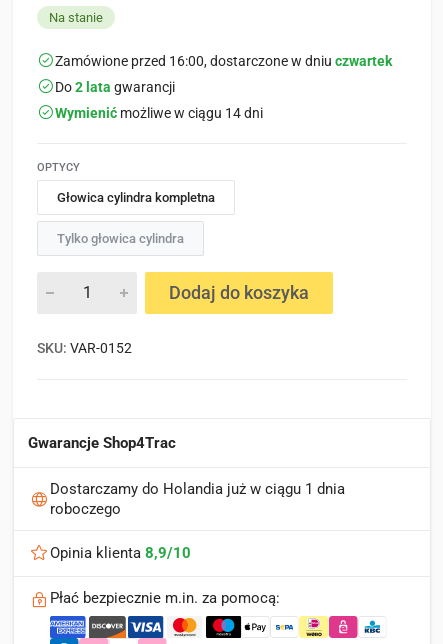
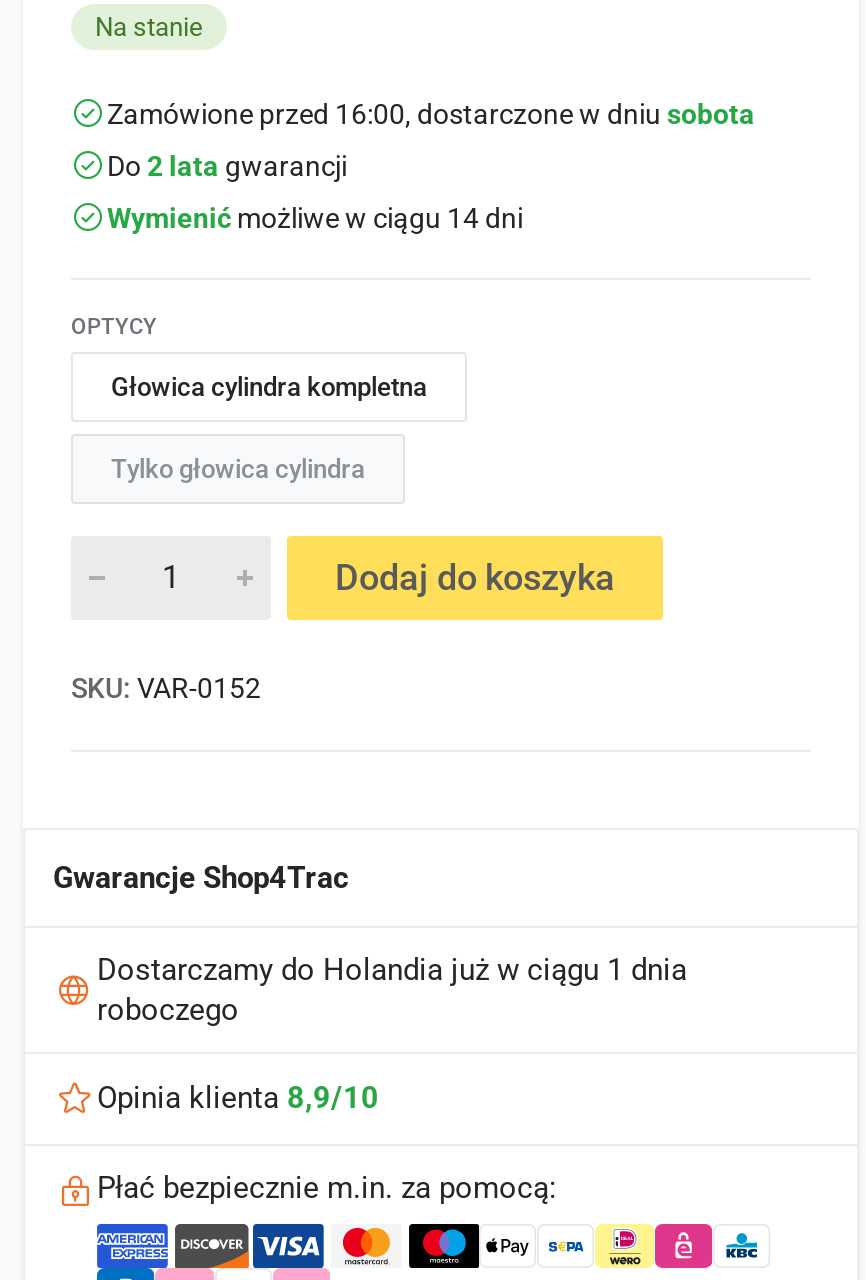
- Zamówione przed 16:00, dostarczone w dniu czwartek
+ Zamówione przed 16:00, dostarczone w dniu sobota
